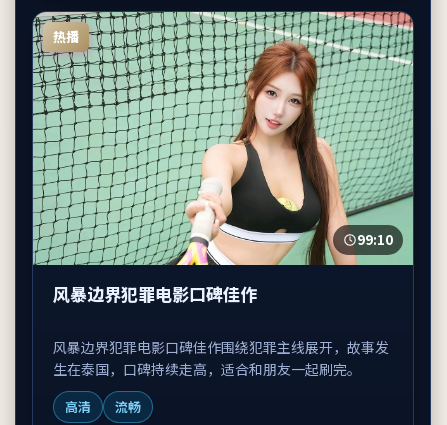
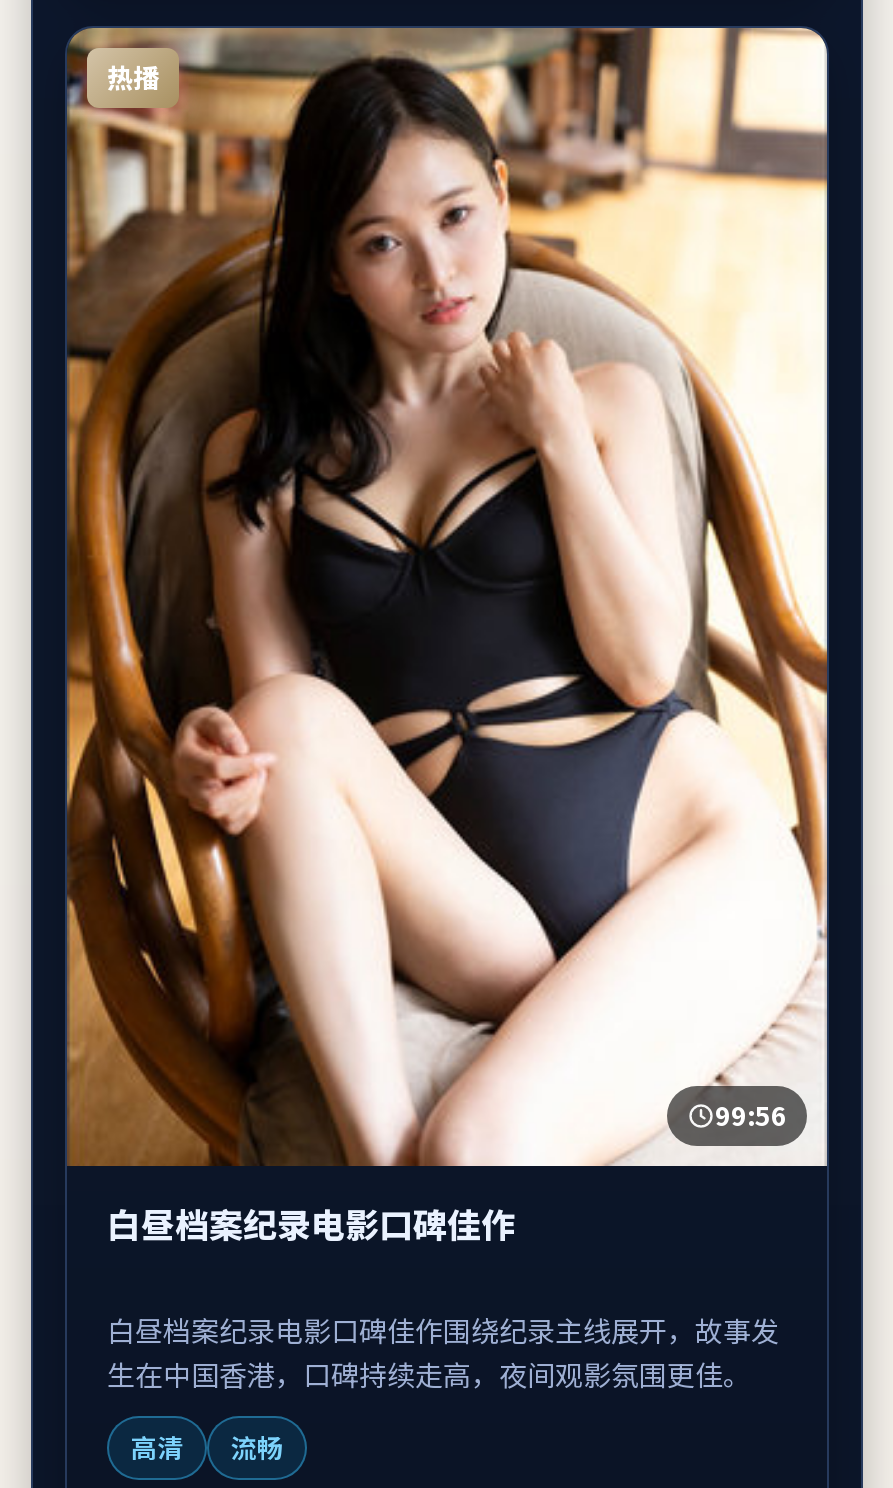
- [image]
- 99:10
+ [image]
+ 99:56

- 风暴边界犯罪电影口碑佳作
+ 白昼档案纪录电影口碑佳作

- 风暴边界犯罪电影口碑佳作围绕犯罪主线展开，故事发
- 生在泰国，口碑持续走高，适合和朋友一起刷完。
+ 白昼档案纪录电影口碑佳作围绕纪录主线展开，故事发
+ 生在中国香港，口碑持续走高，夜间观影氛围更佳。
